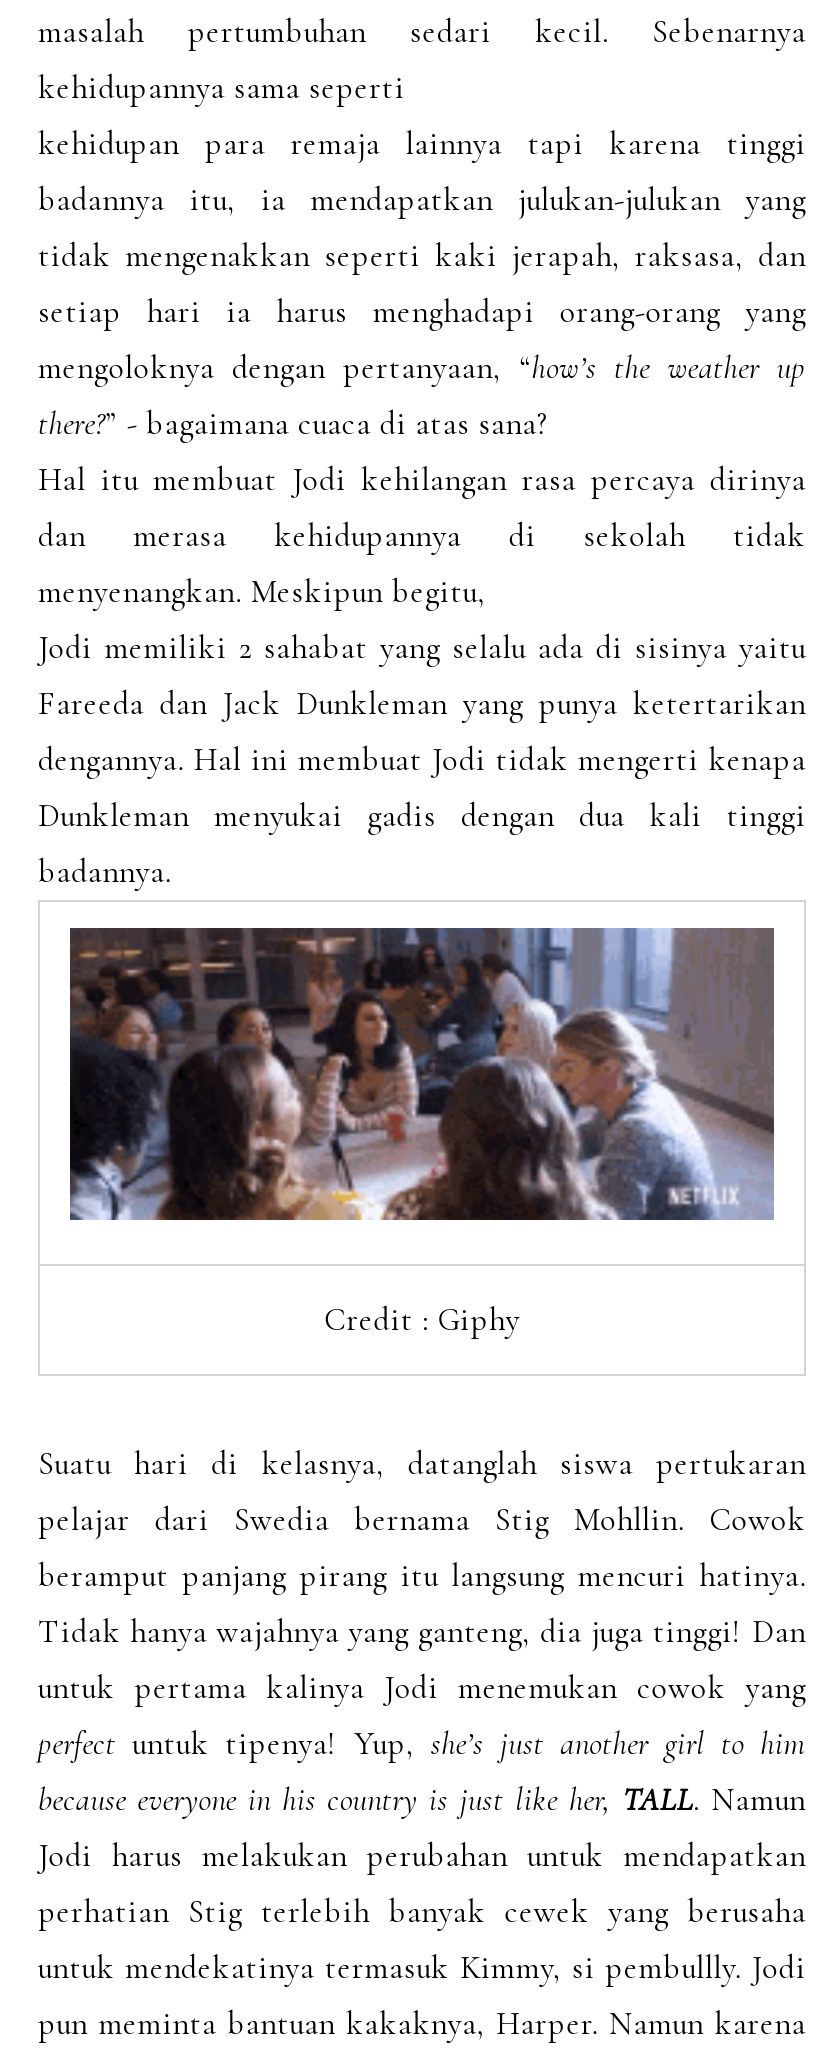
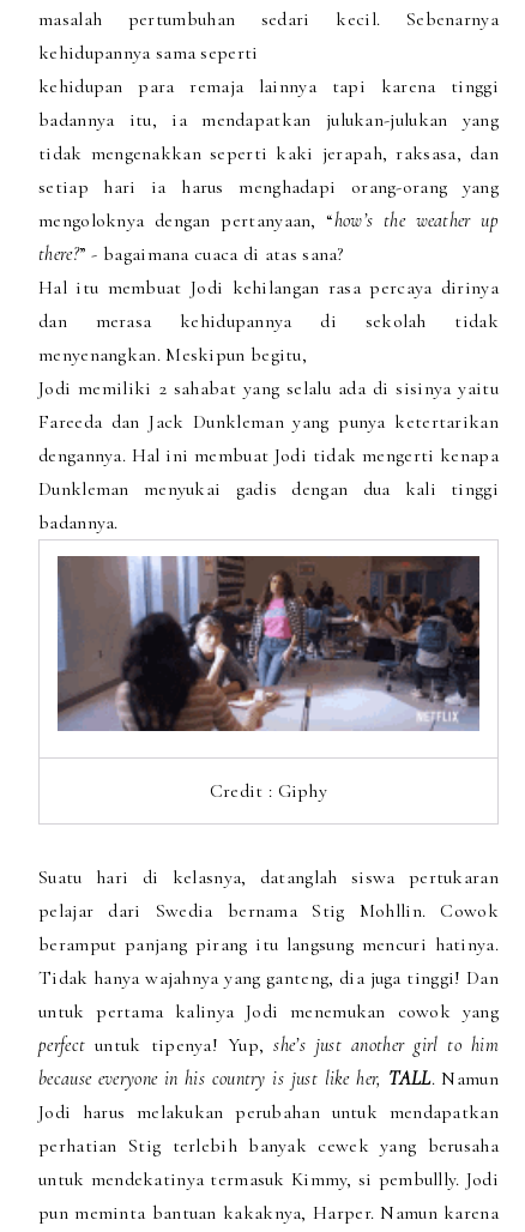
- [image]
+ [image]
